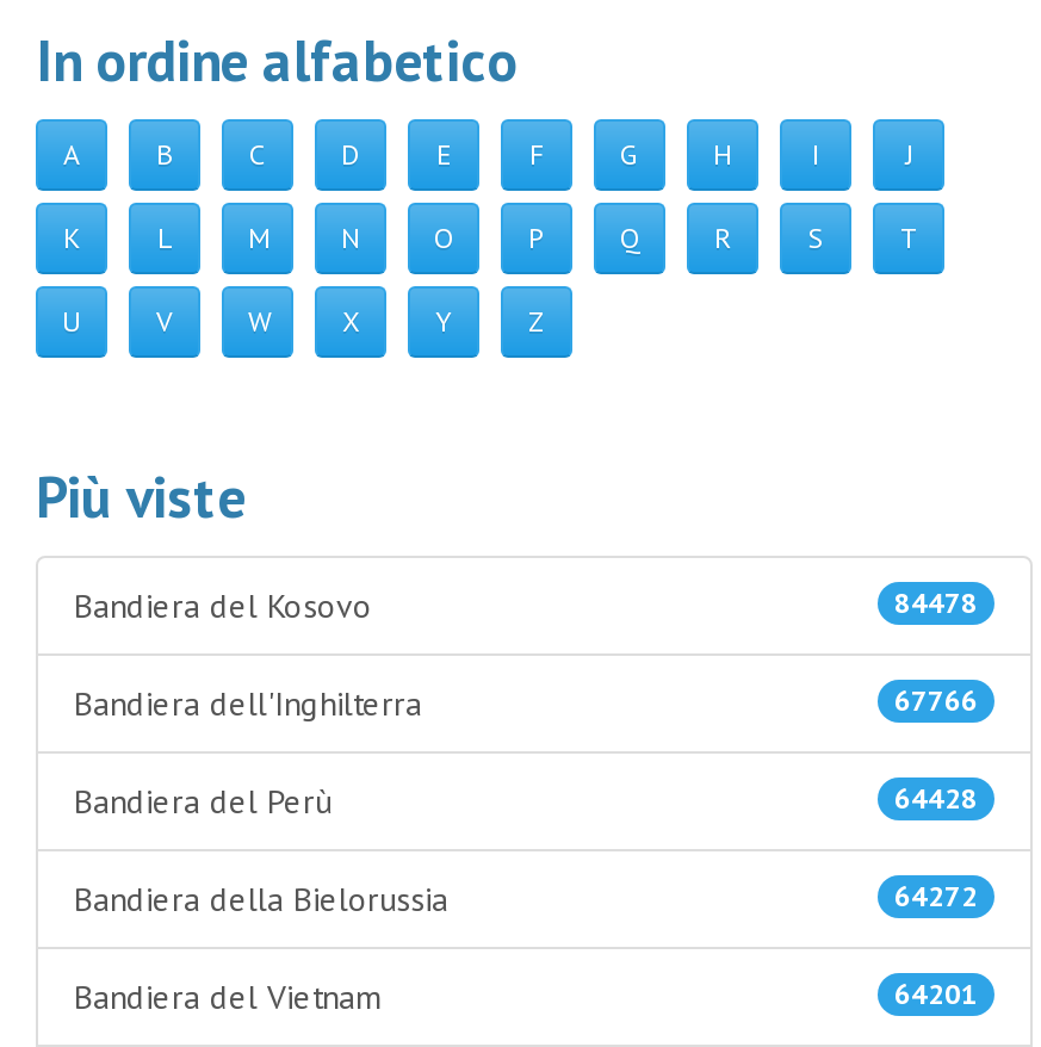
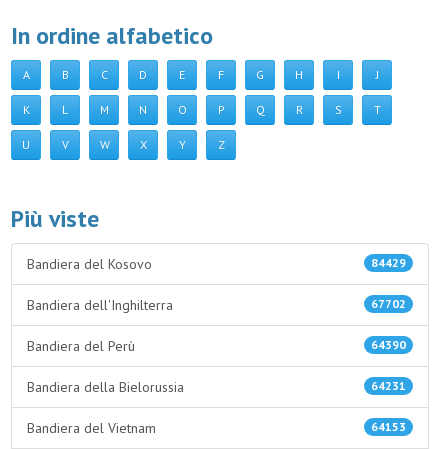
- 84478
+ 84429

- 67766
+ 67702

- 64428
+ 64390

- 64272
+ 64231

- 64201
+ 64153
